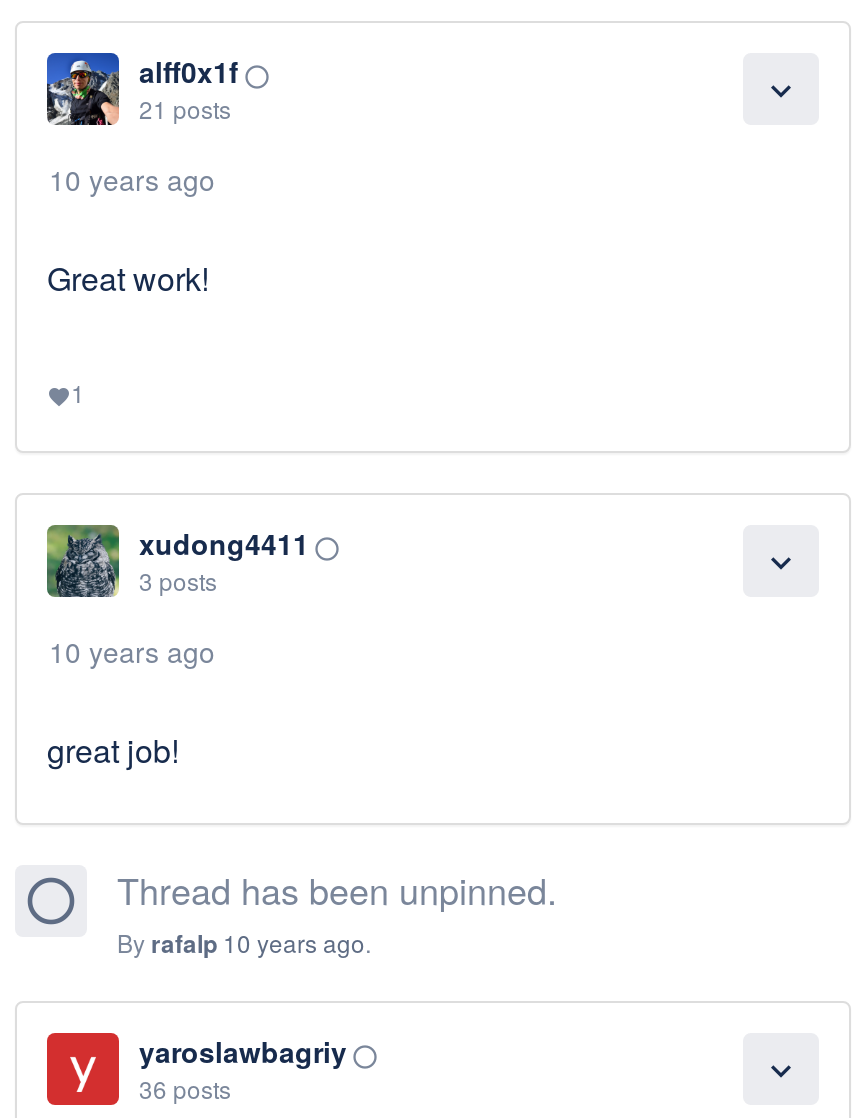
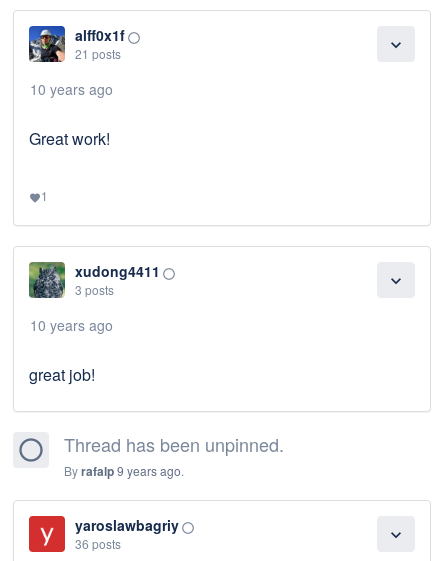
- By rafalp 10 years ago.
+ By rafalp 9 years ago.
